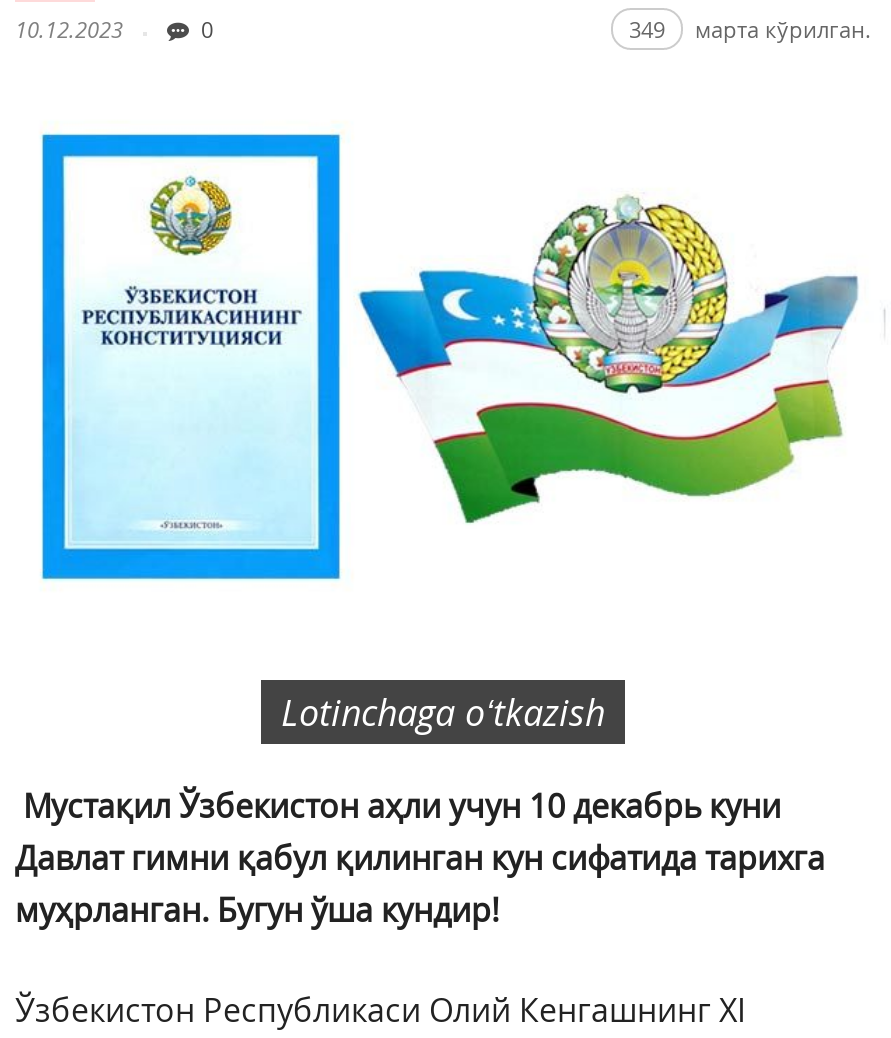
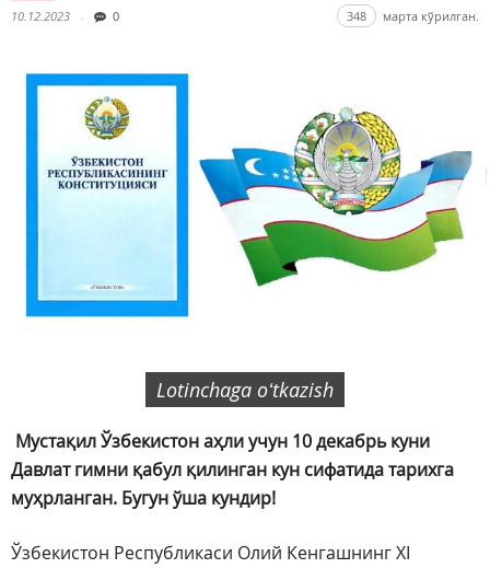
- 349 марта кўрилган.
+ 348 марта кўрилган.
